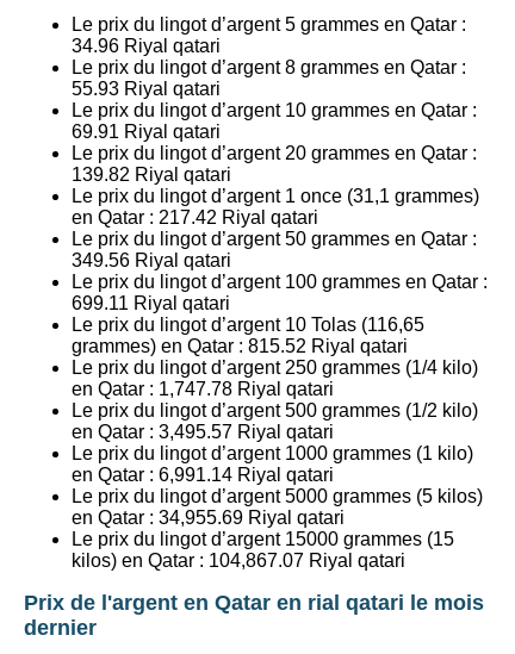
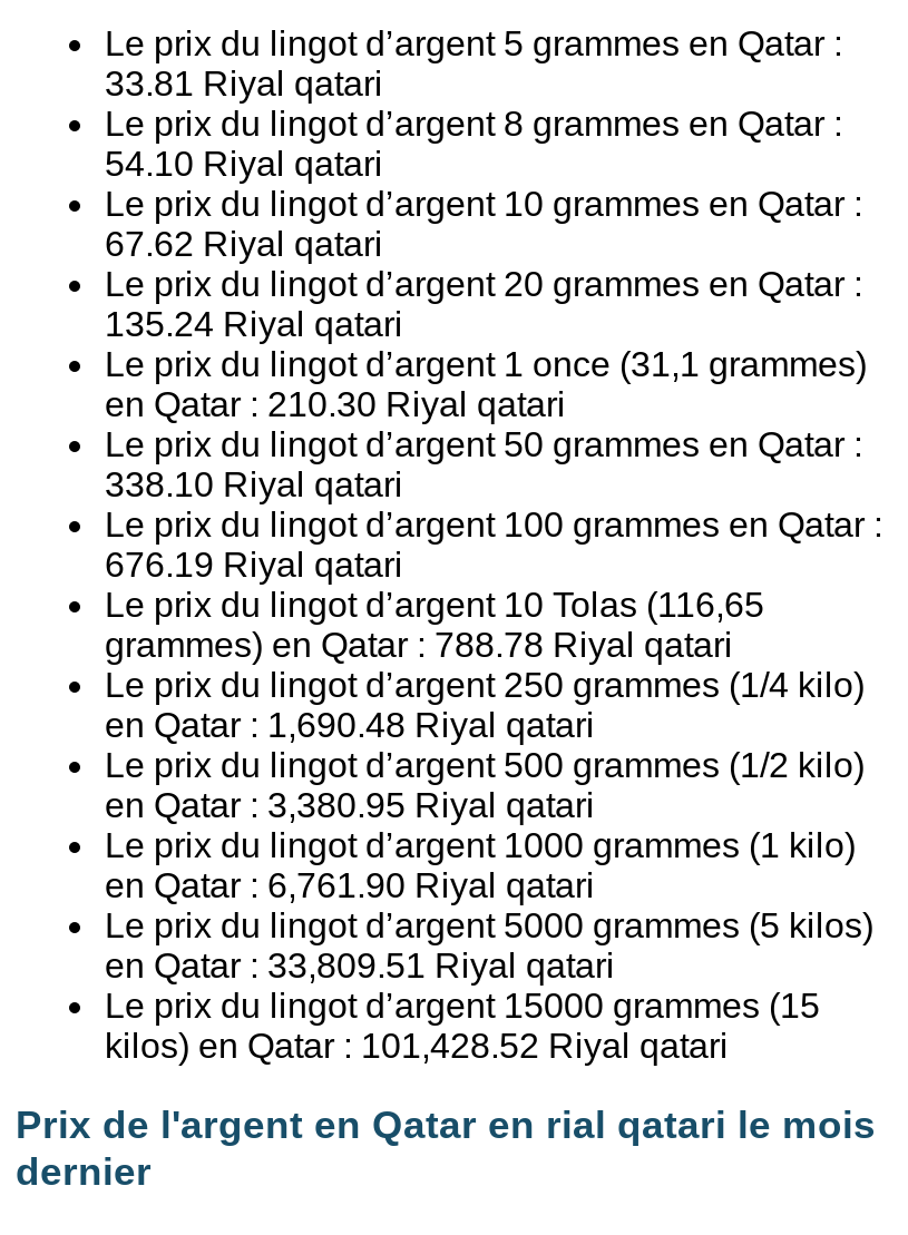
- 34.96 Riyal qatari
+ 33.81 Riyal qatari

- 55.93 Riyal qatari
+ 54.10 Riyal qatari

- 69.91 Riyal qatari
+ 67.62 Riyal qatari

- 139.82 Riyal qatari
+ 135.24 Riyal qatari

- en Qatar : 217.42 Riyal qatari
+ en Qatar : 210.30 Riyal qatari

- 349.56 Riyal qatari
+ 338.10 Riyal qatari

- 699.11 Riyal qatari
+ 676.19 Riyal qatari

- grammes) en Qatar :815.52 Riyal qatari
+ grammes) en Qatar :788.78 Riyal qatari

- en Qatar : 1,747.78 Riyal qatari
+ en Qatar : 1,690.48 Riyal qatari

- en Qatar : 3,495.57 Riyal qatari
+ en Qatar : 3,380.95 Riyal qatari

- en Qatar : 6,991.14 Riyal qatari
+ en Qatar : 6,761.90 Riyal qatari

- en Qatar : 34,955.69Riyal qatari
+ en Qatar : 33,809.51Riyal qatari

- kilos) en Qatar : 104,867.07 Riyal qatari
+ kilos) en Qatar : 101,428.52 Riyal qatari
